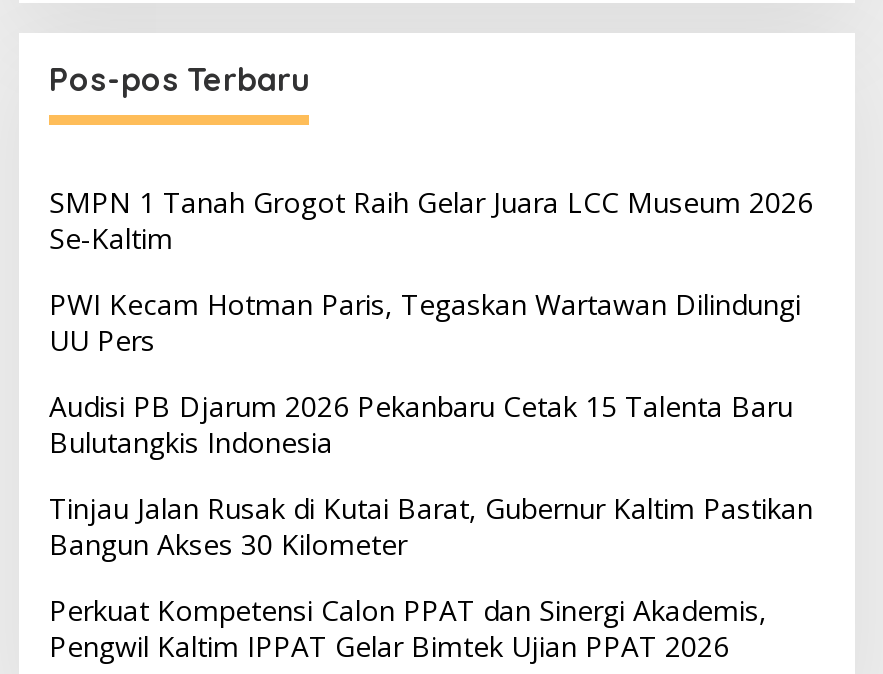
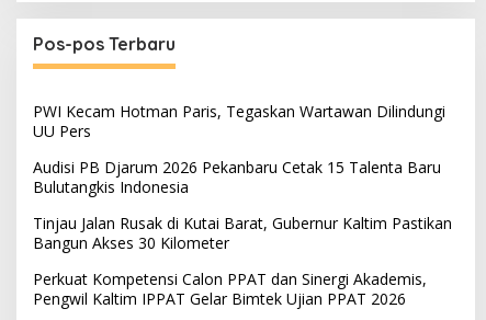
- SMPN 1 Tanah Grogot Raih Gelar Juara LCC Museum 2026
- Se-Kaltim
